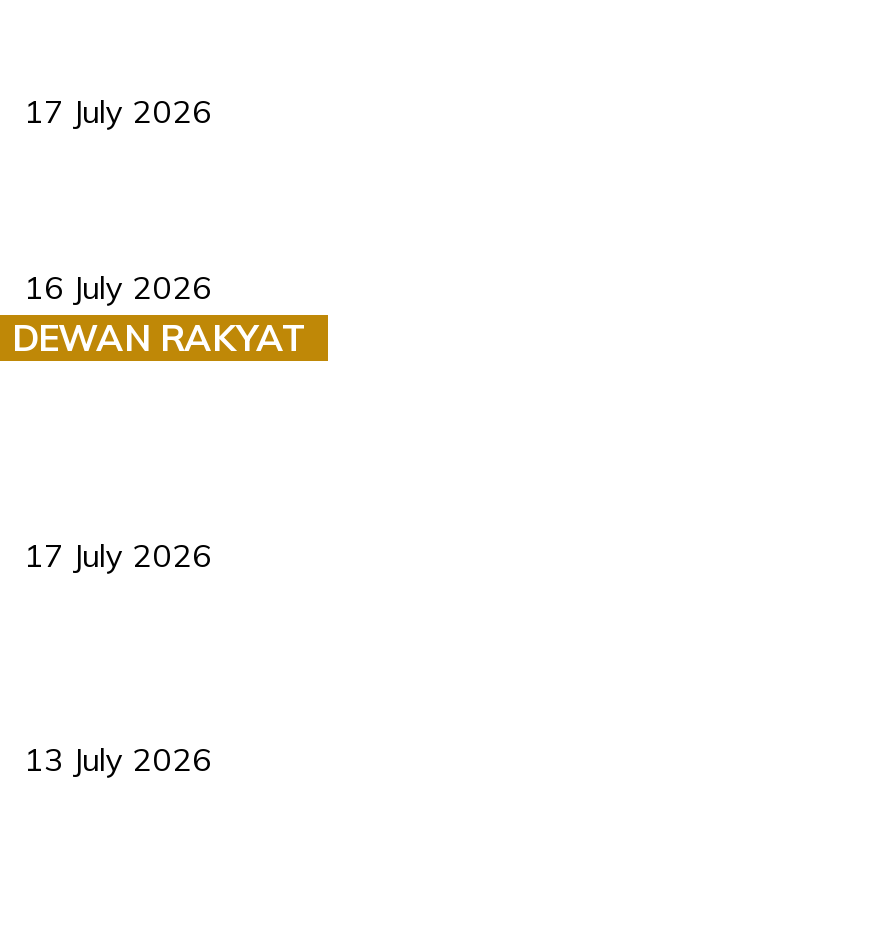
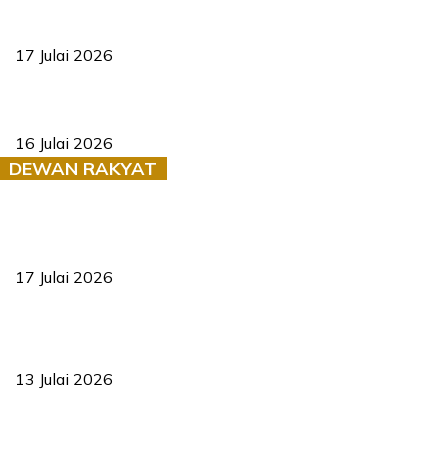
- 17 July 2026
+ 17 Julai 2026

- 16 July 2026
+ 16 Julai 2026

- 17 July 2026
+ 17 Julai 2026

- 13 July 2026
+ 13 Julai 2026
